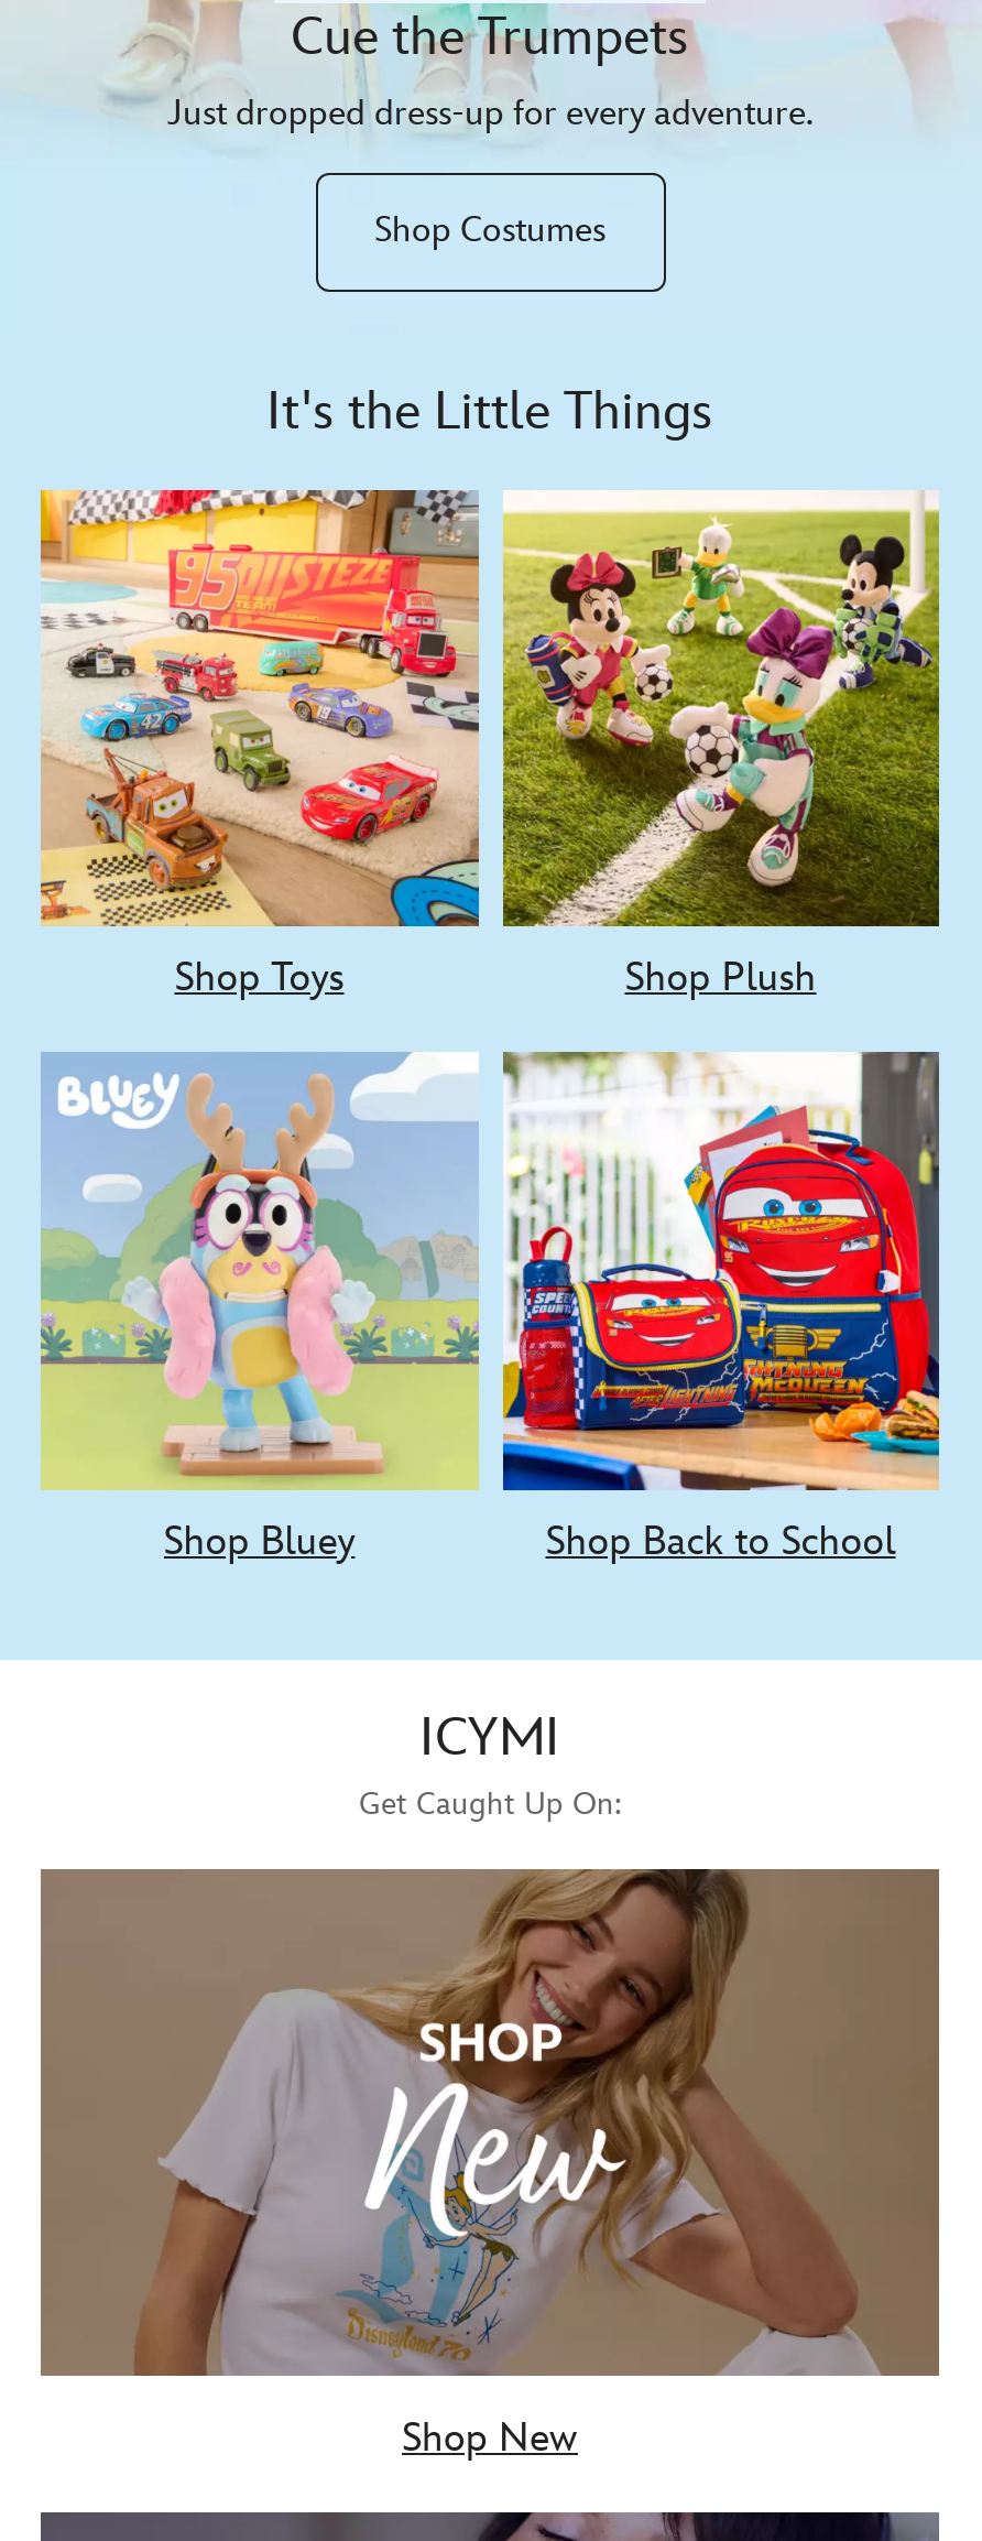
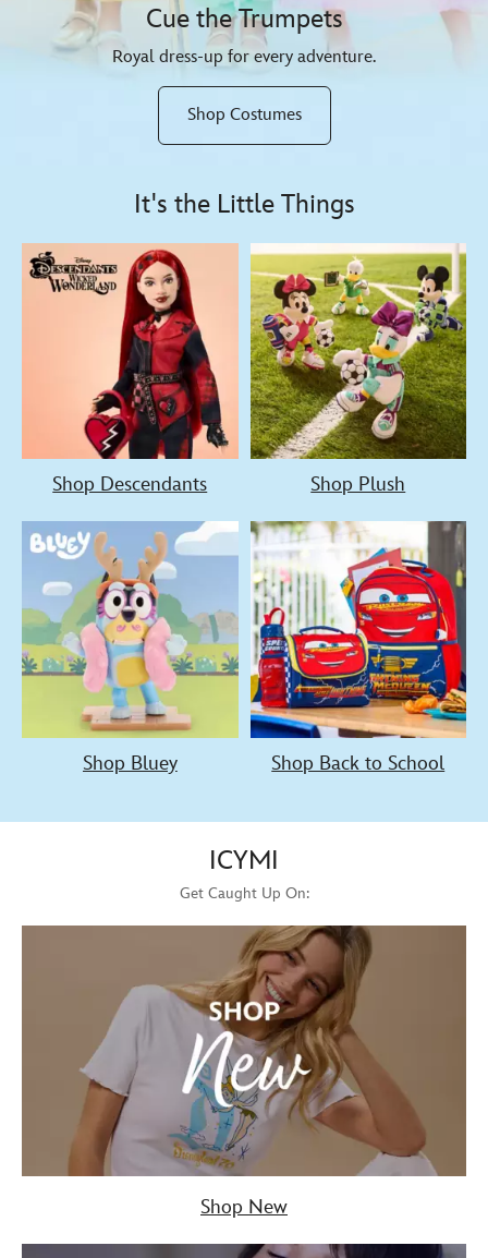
- Just dropped dress-up for every adventure.
+ Royal dress-up for every adventure.

- [image]
- Shop Toys
+ [image]
+ Shop Descendants
